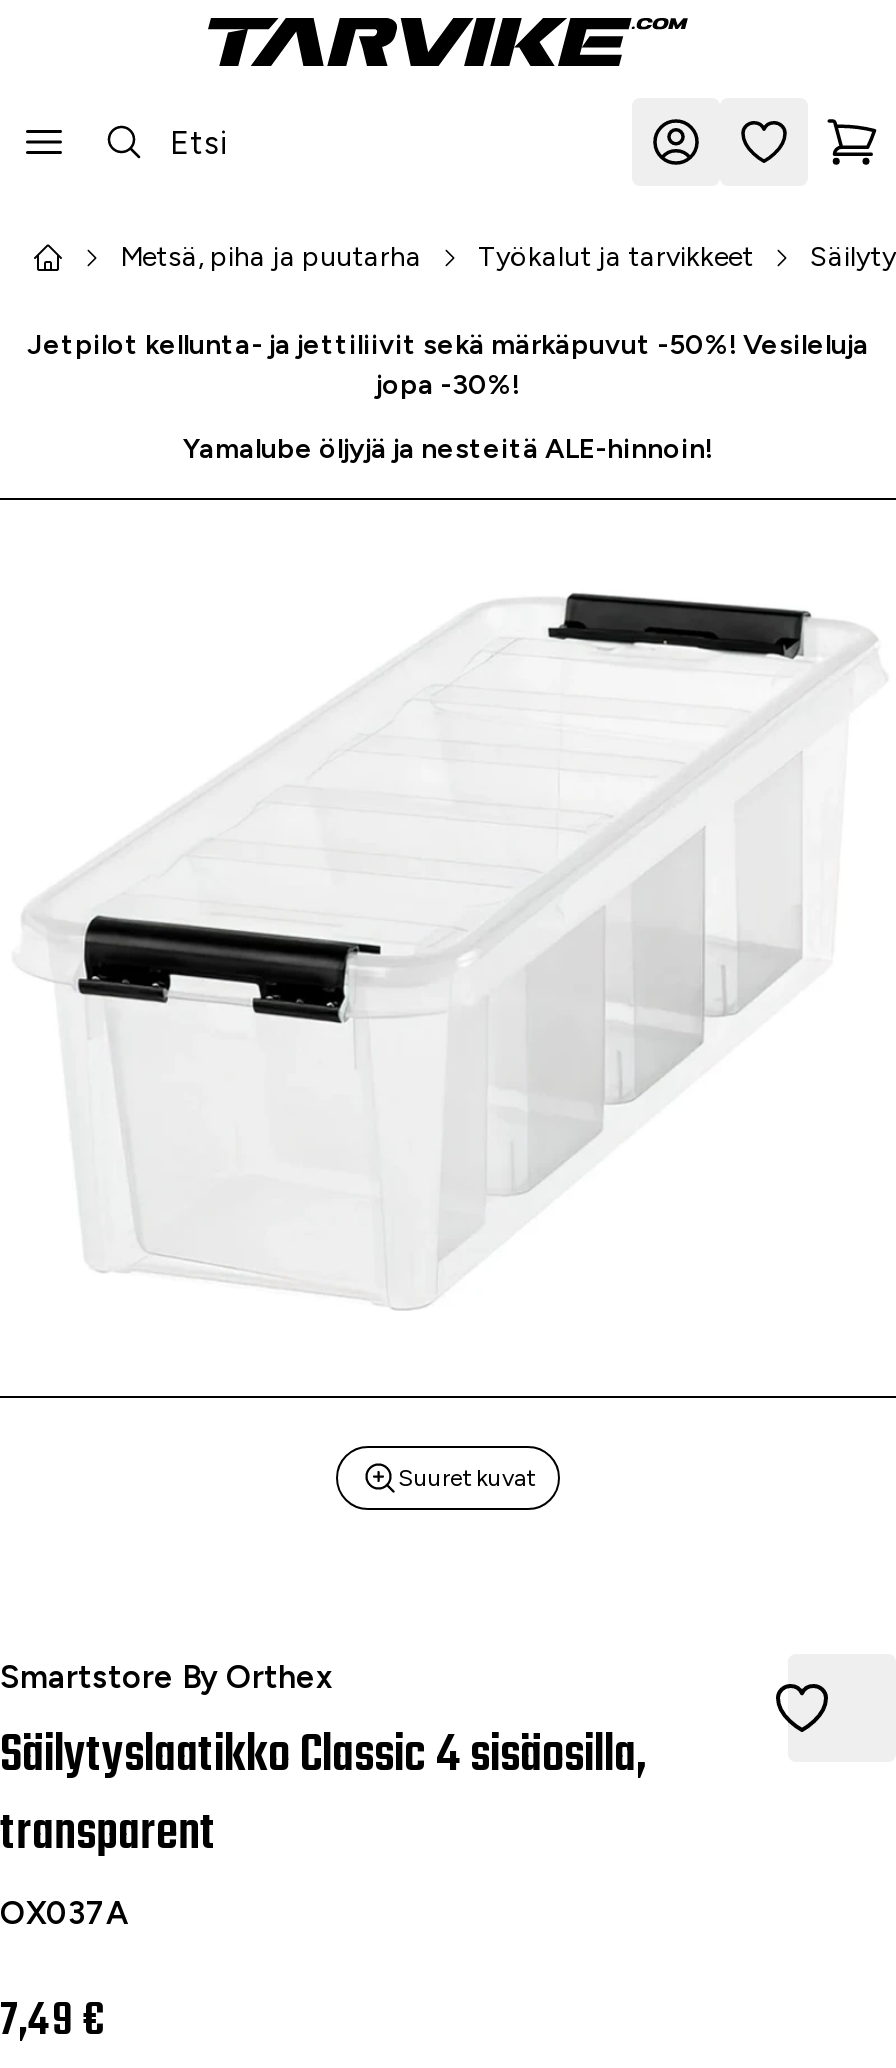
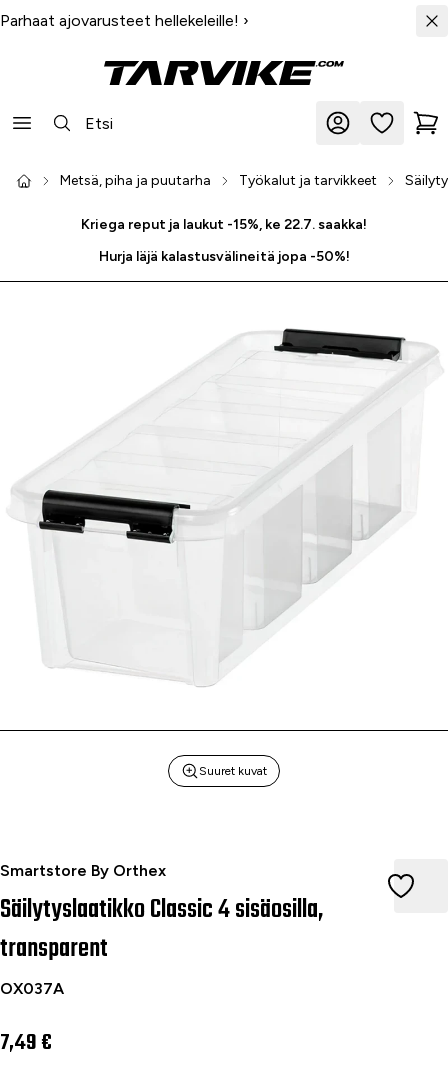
+ Parhaat ajovarusteet hellekeleille! ›

moved down: Metsä, piha ja puutarha | Työkalut ja tarvikkeet

- Jetpilot kellunta- ja jettiliivit sekä märkäpuvut -50%! Vesileluja
- jopa -30%!
+ Kriega reput ja laukut -15%, ke 22.7. saakka!

- Yamalube öljyjä ja nesteitä ALE-hinnoin!
+ Hurja läjä kalastusvälineitä jopa -50%!
